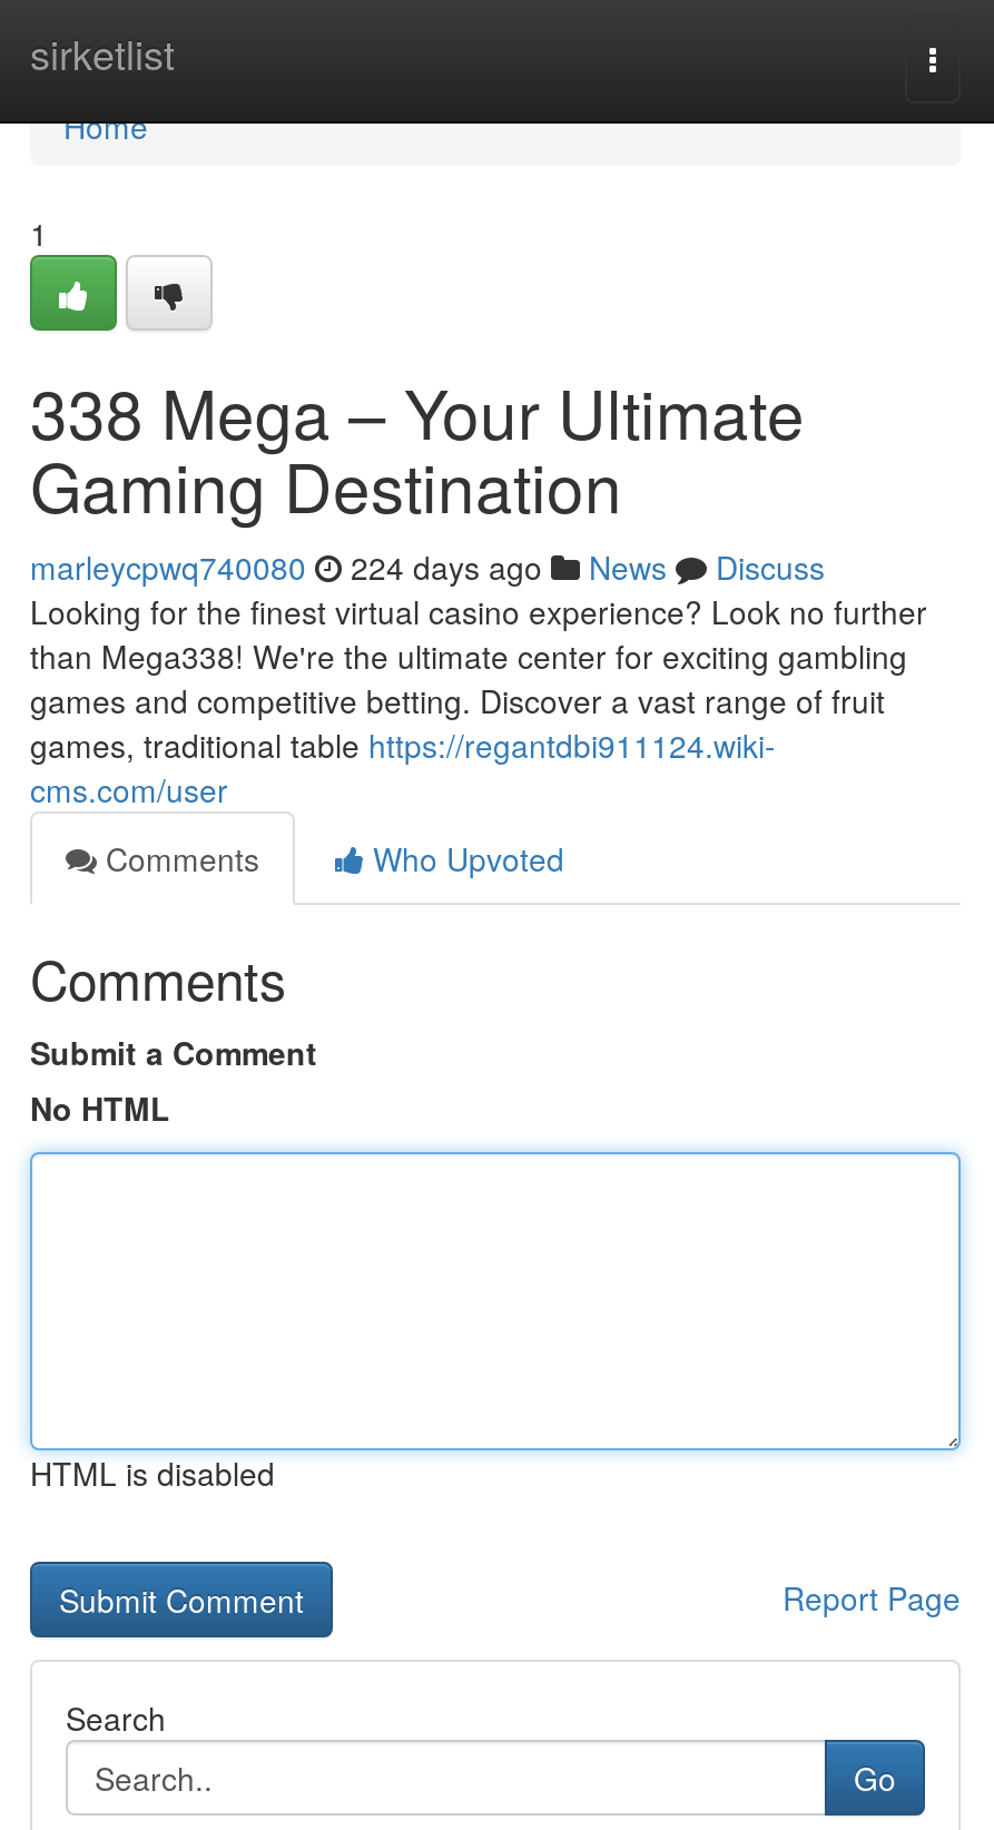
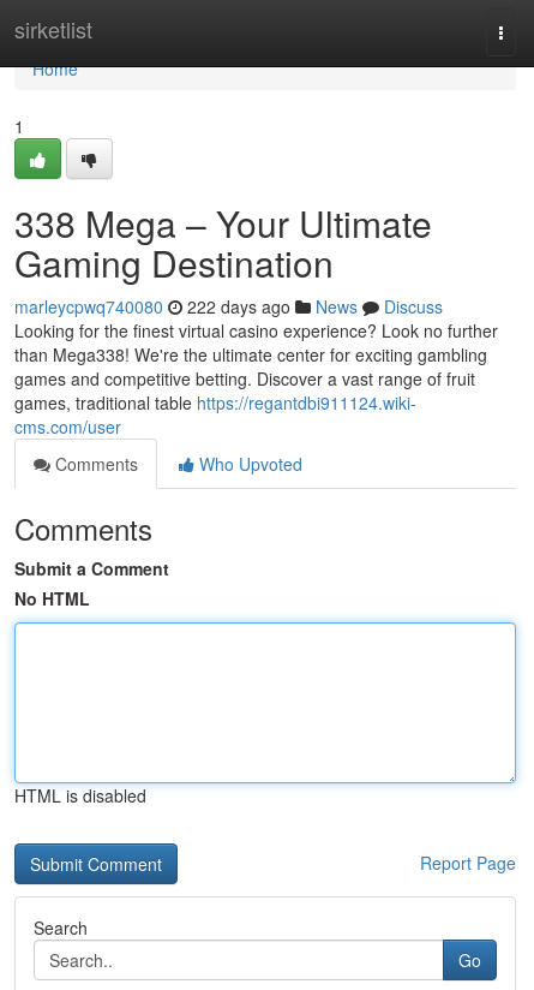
- marleycpwq740080 224 days ago News Discuss
+ marleycpwq740080 222 days ago News Discuss
